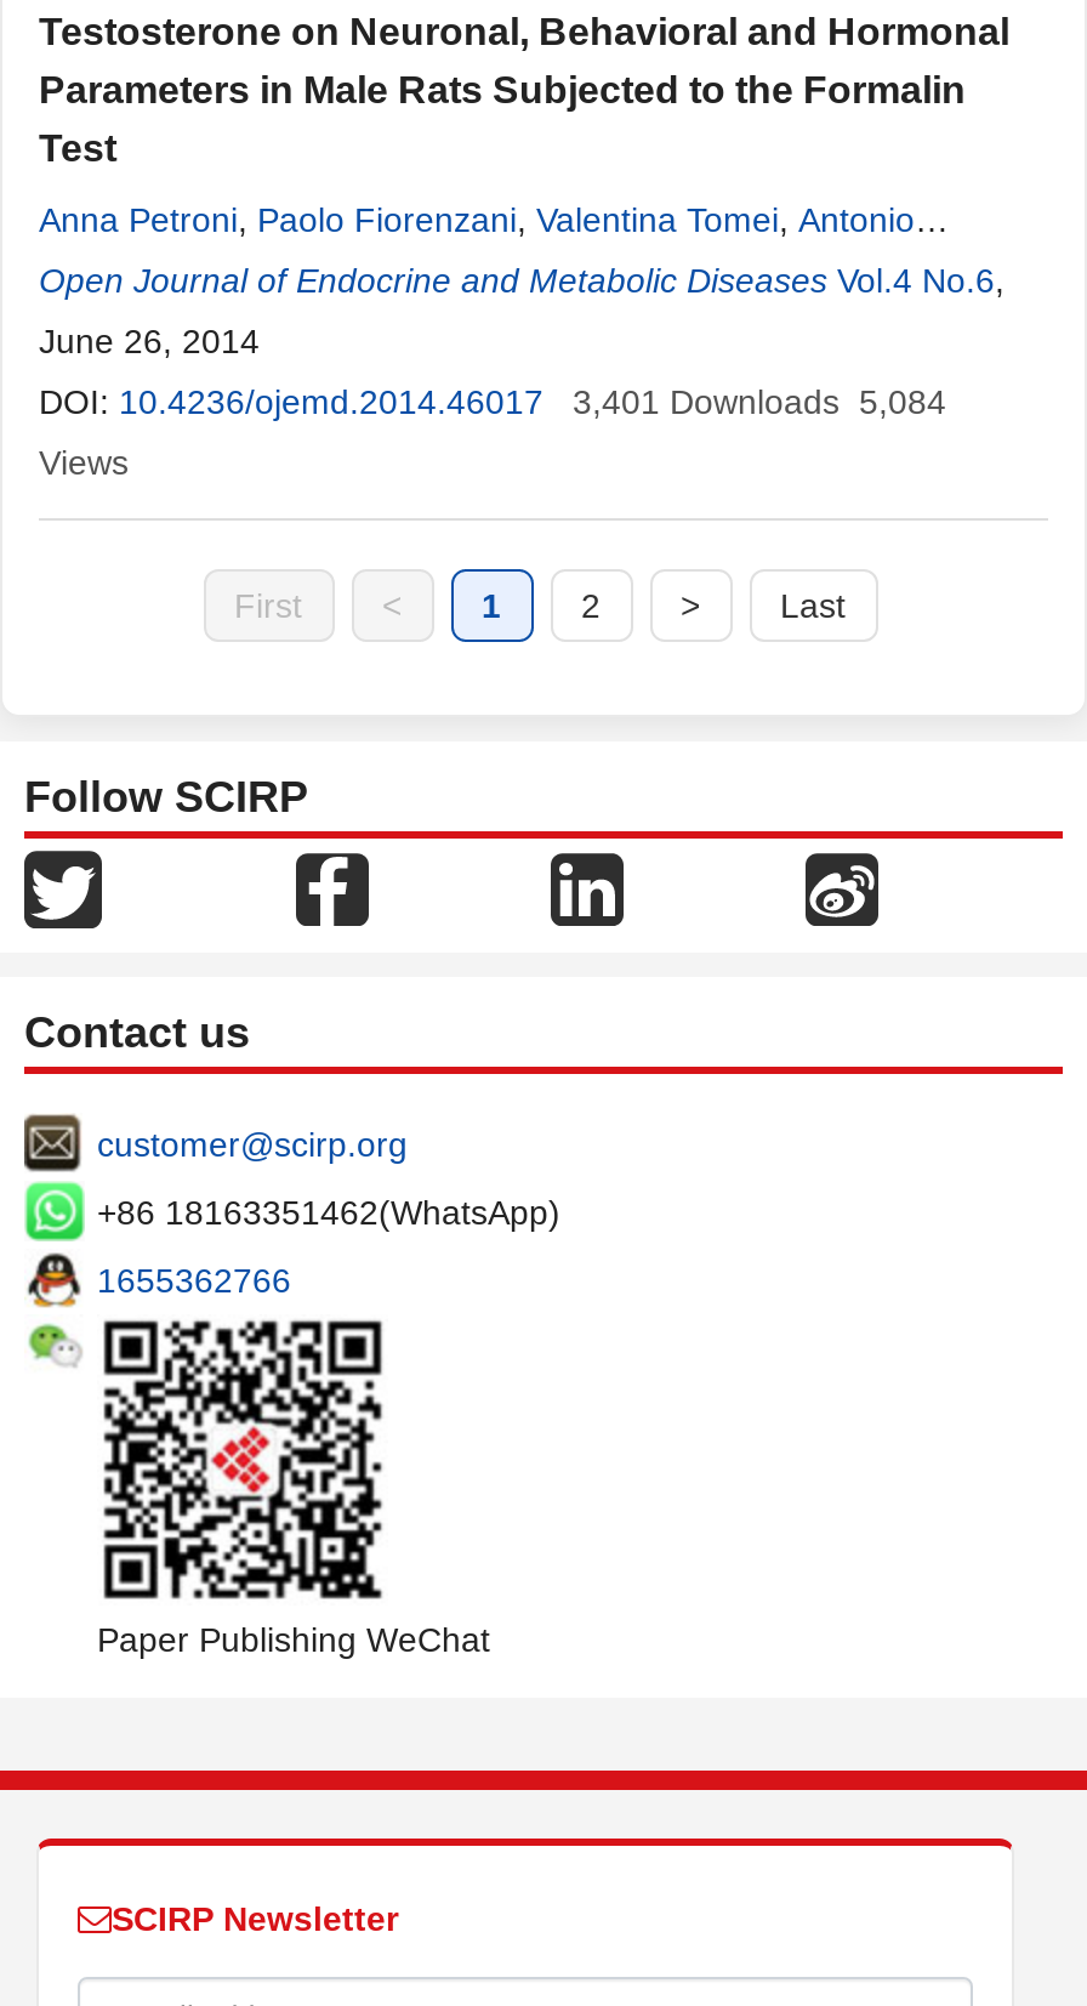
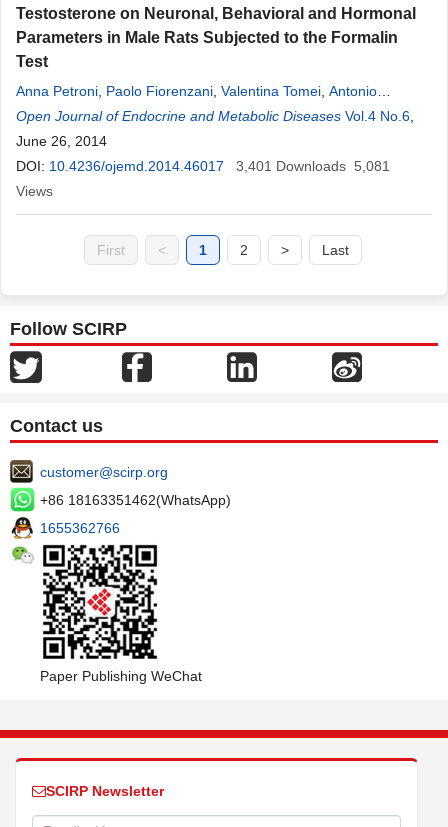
- DOI: 10.4236/ojemd.2014.46017 3,401 Downloads 5,084
+ DOI: 10.4236/ojemd.2014.46017 3,401 Downloads 5,081
